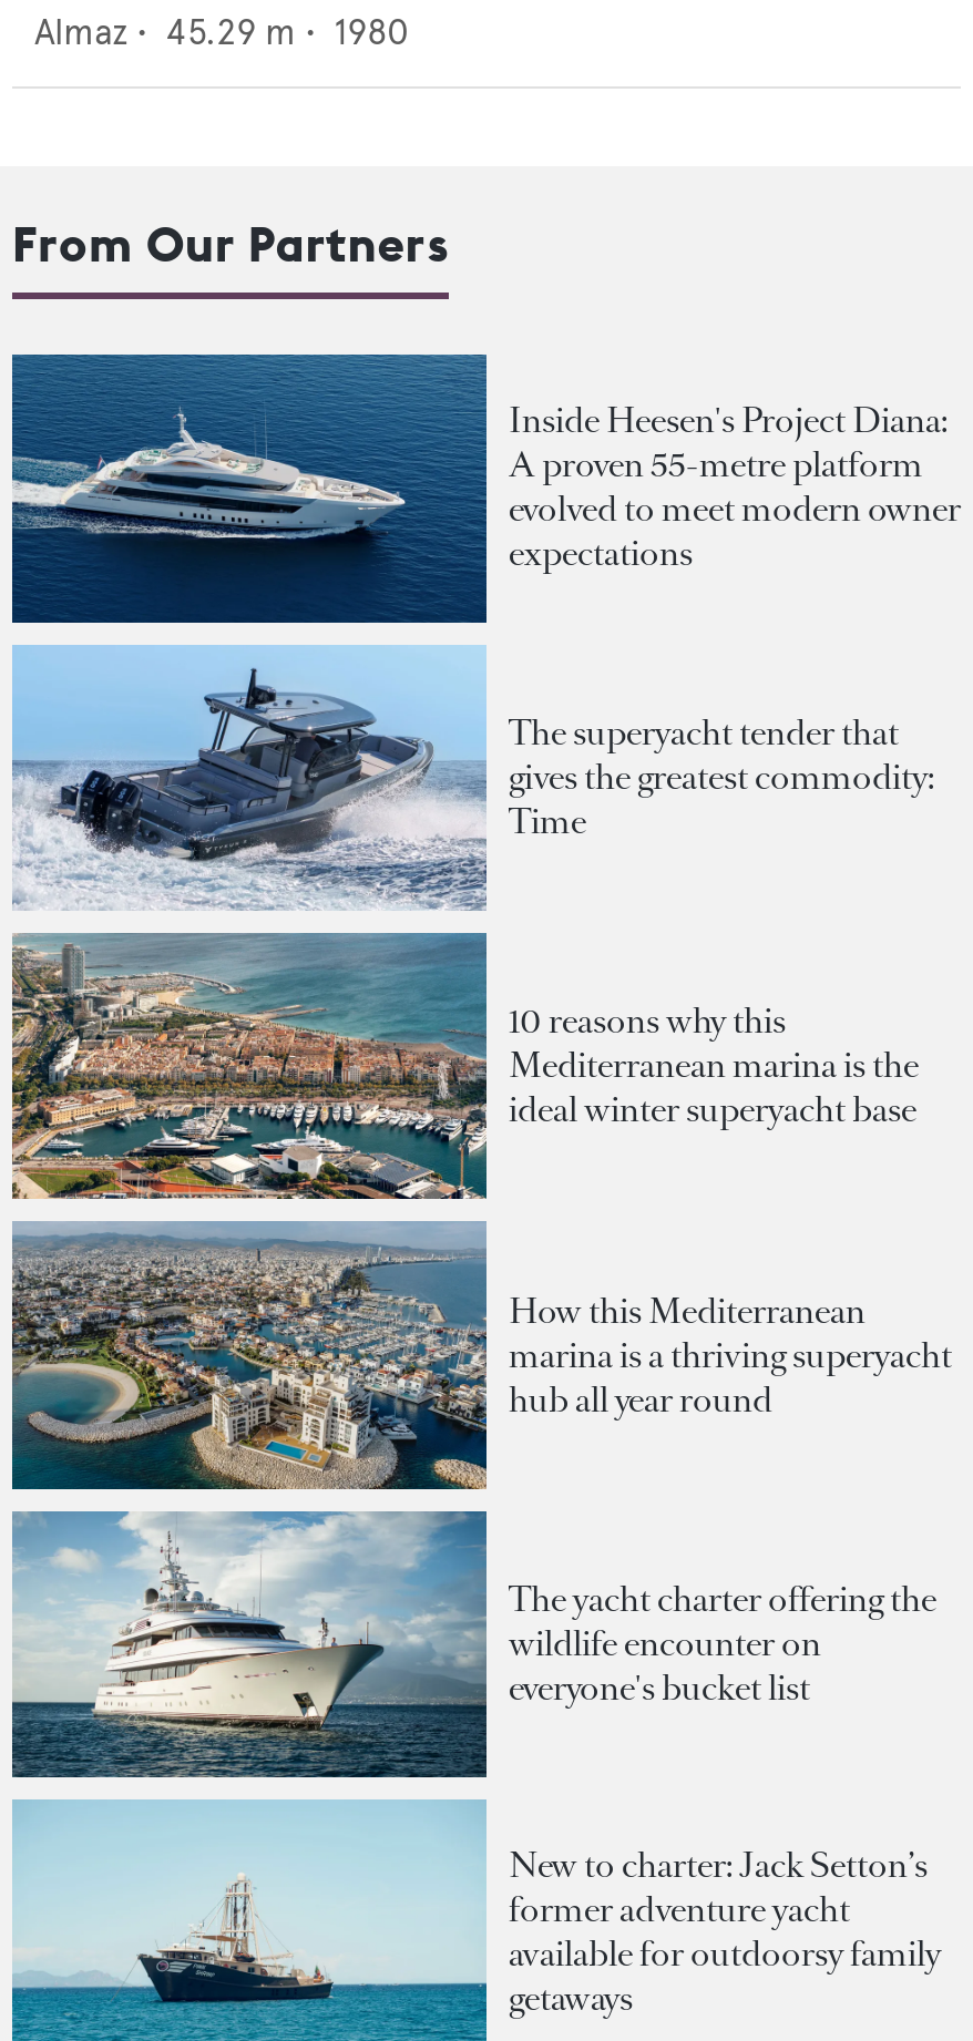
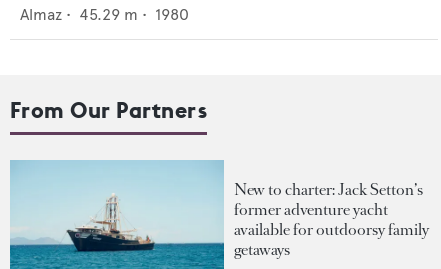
- [image]
- Inside Heesen's Project Diana:
- A proven 55-metre platform
- evolved to meet modern owner
- expectations

- [image]
- The superyacht tender that
- gives the greatest commodity:
- Time

- [image]
- 10 reasons why this
- Mediterranean marina is the
- ideal winter superyacht base

- [image]
- How this Mediterranean
- marina is a thriving superyacht
- hub all year round

- [image]
- The yacht charter offering the
- wildlife encounter on
- everyone's bucket list
